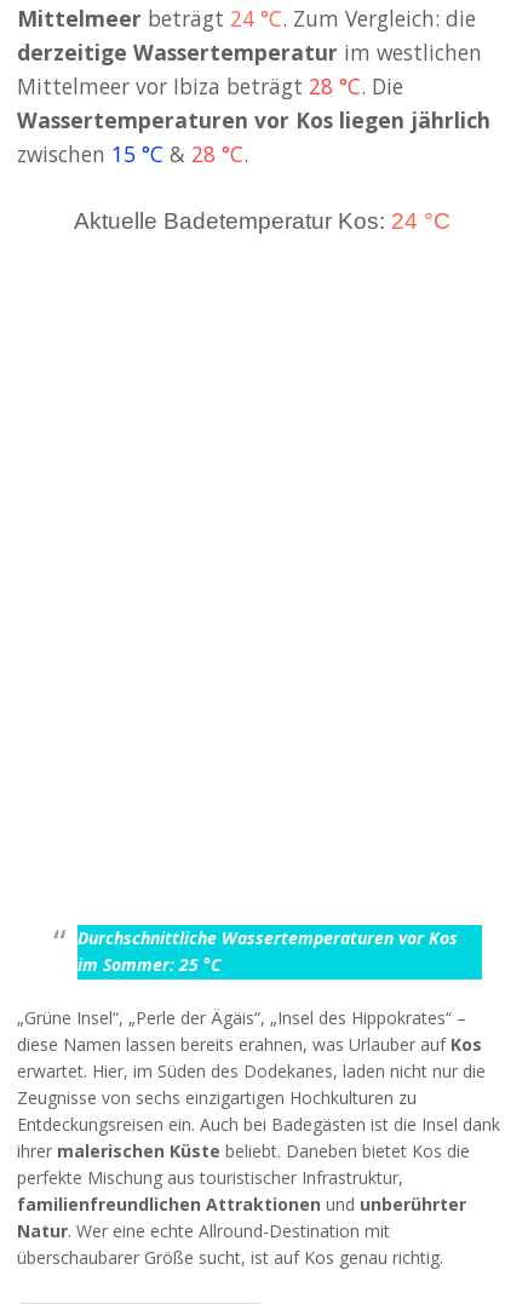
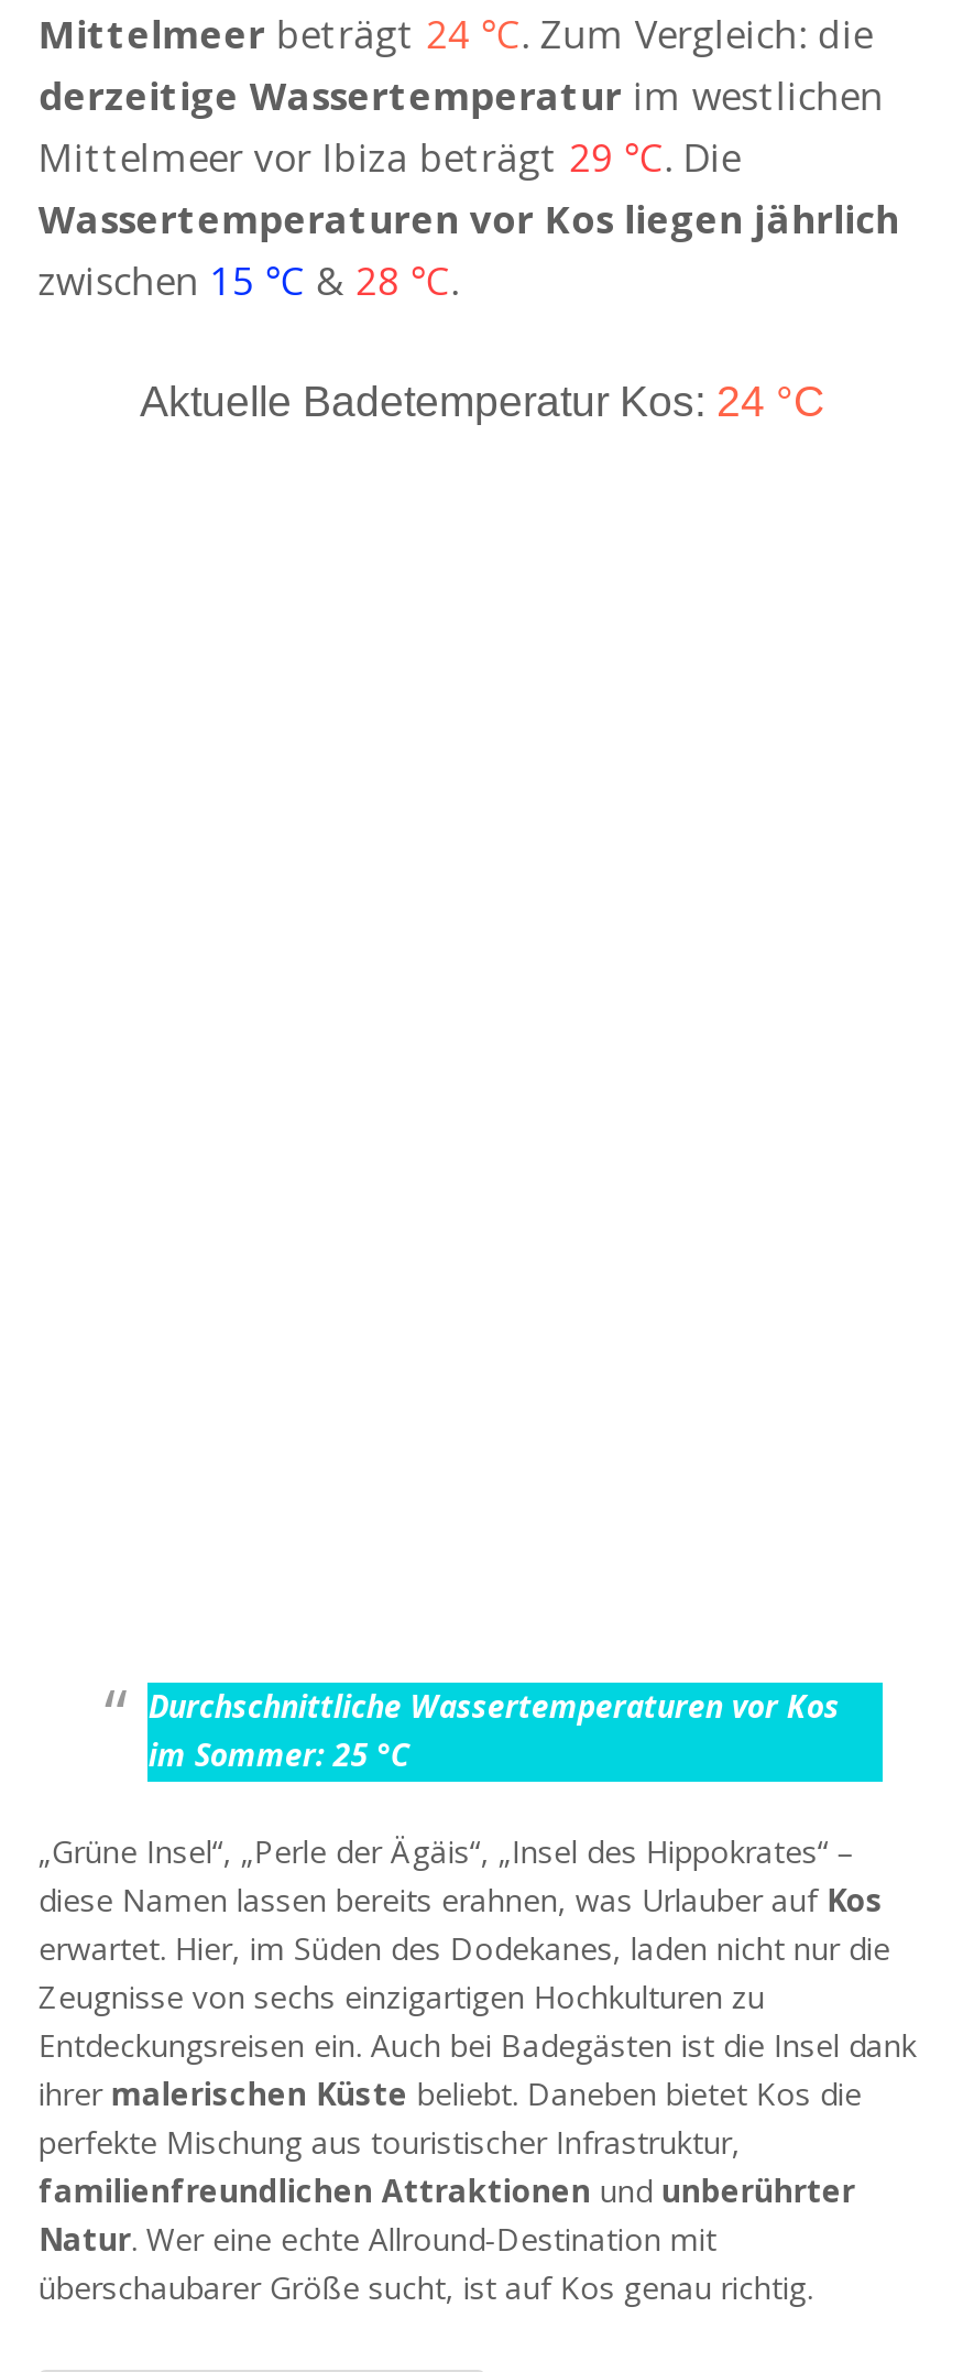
- Mittelmeer vor Ibiza beträgt 28 °C. Die
+ Mittelmeer vor Ibiza beträgt 29 °C. Die
